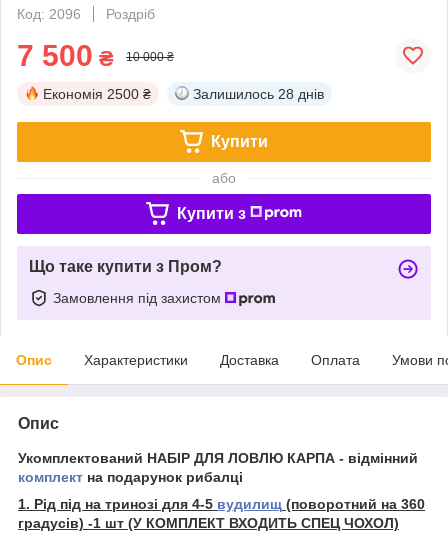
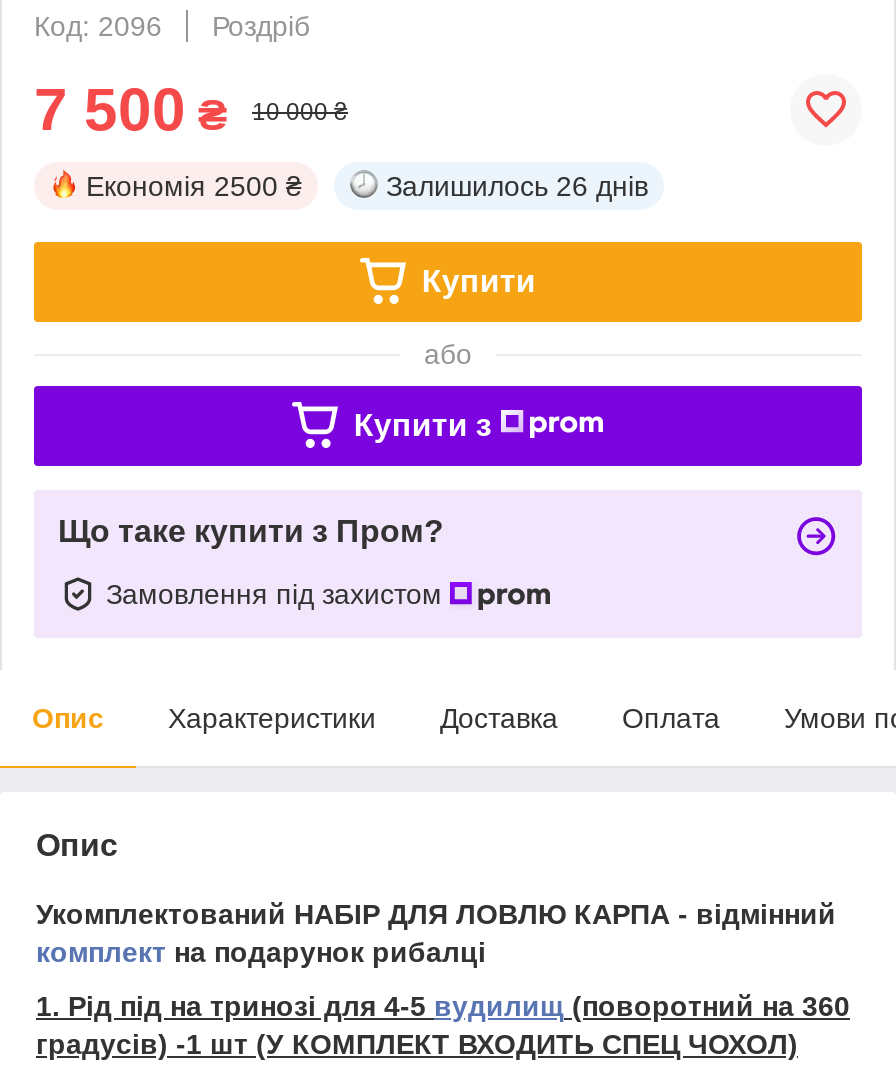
- Залишилось 28 днів
+ Залишилось 26 днів
